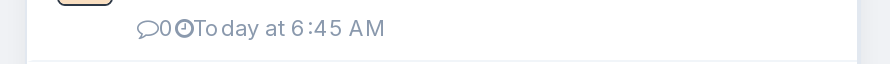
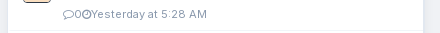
- Today at 6:45 AM
+ Yesterday at 5:28 AM
